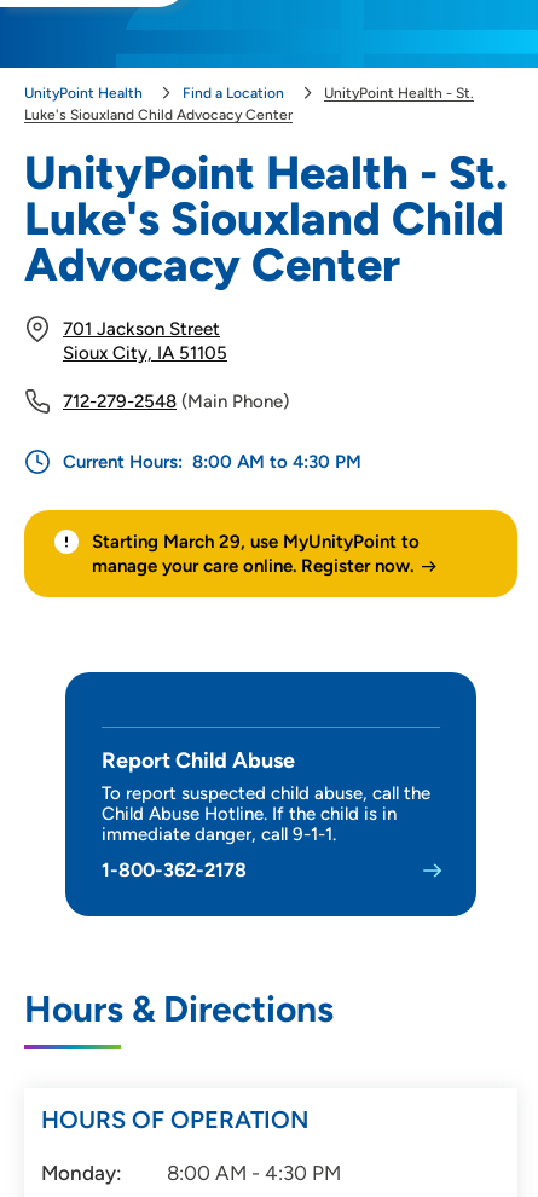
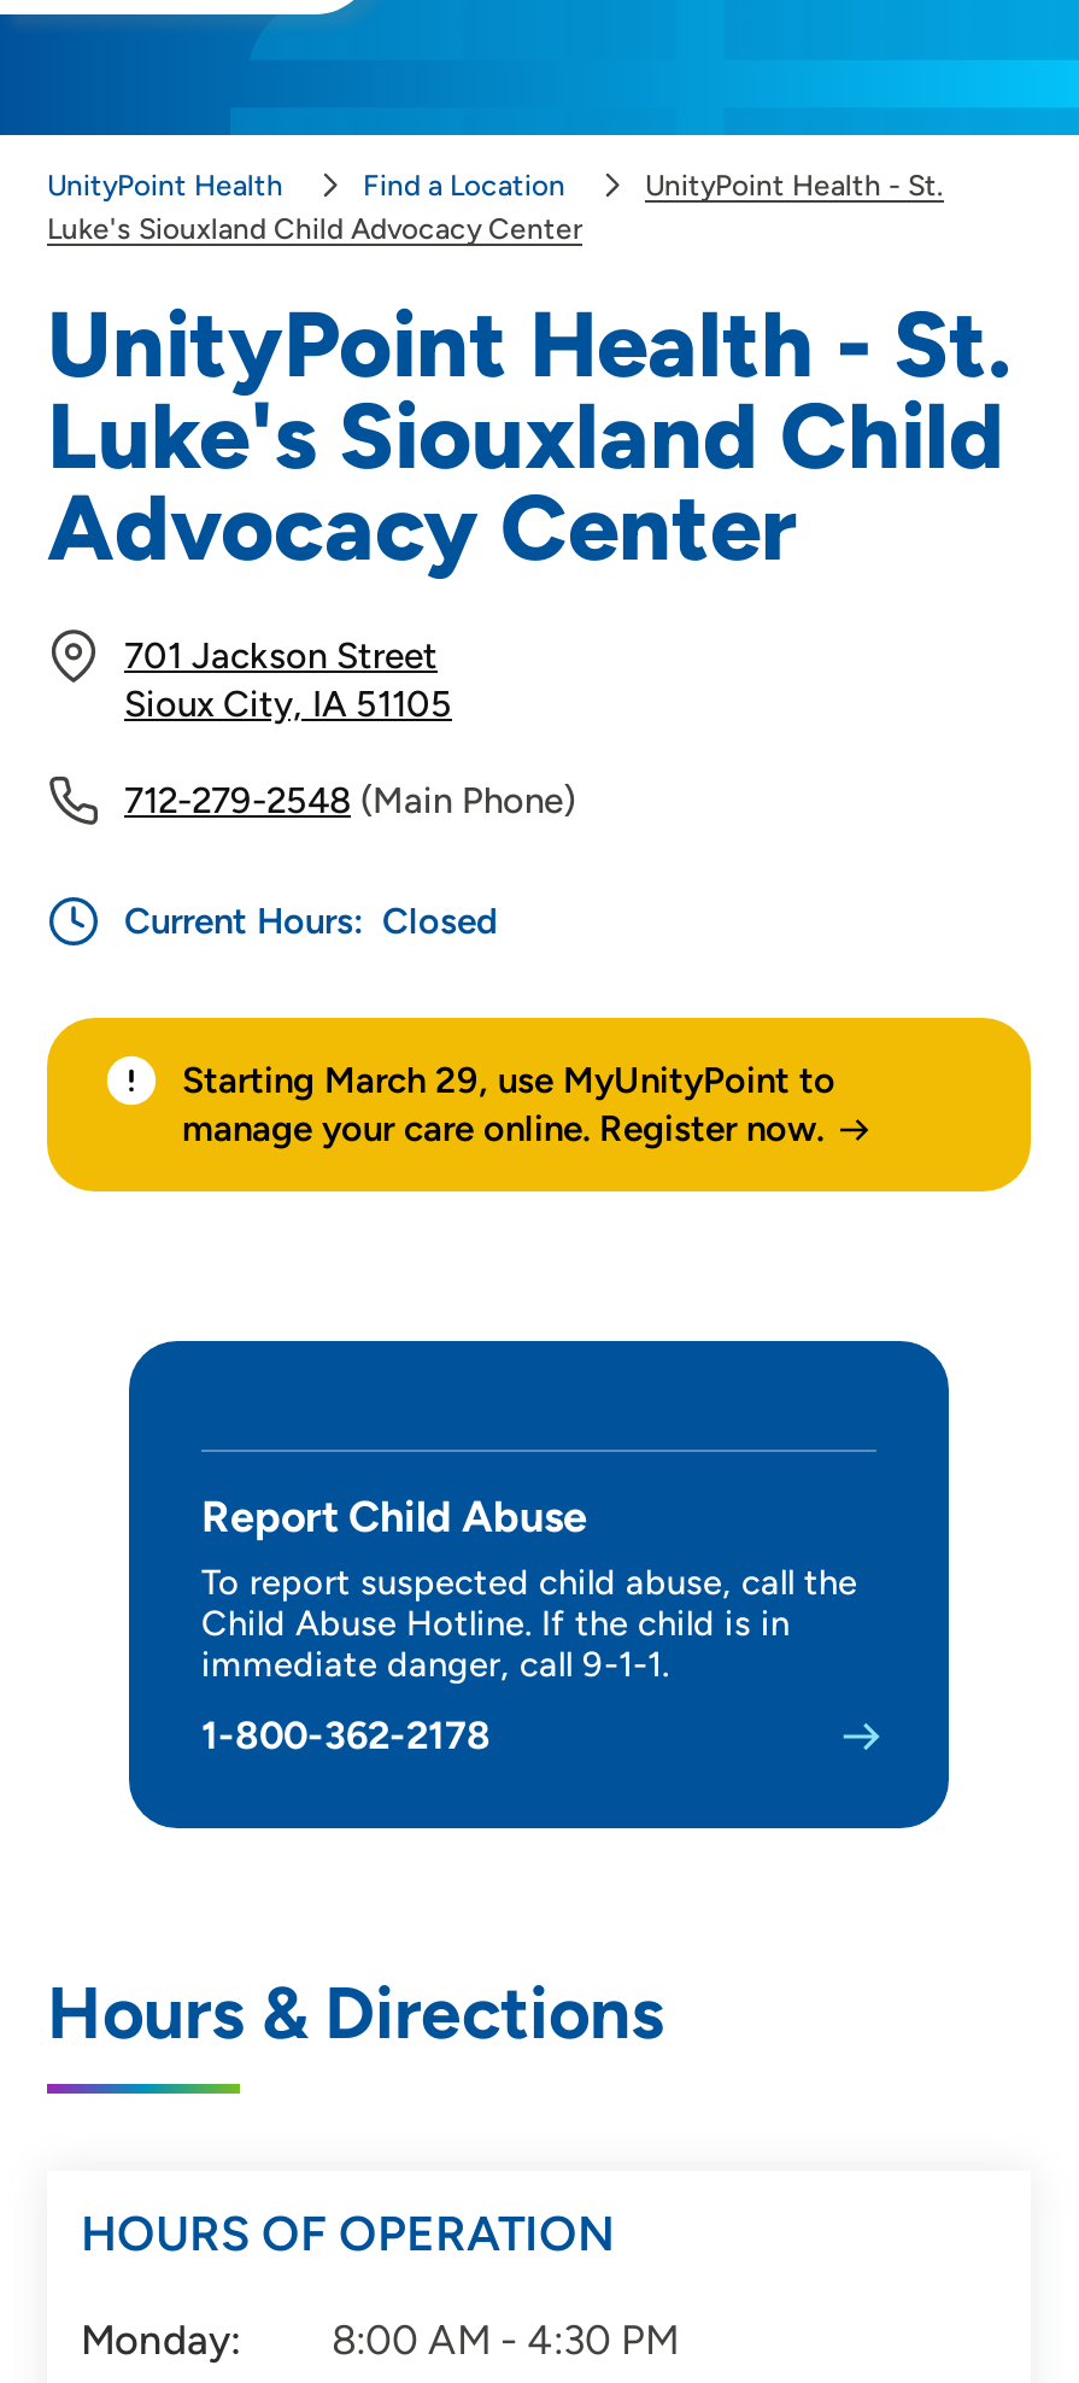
- Current Hours: 8:00 AM to 4:30 PM
+ Current Hours: Closed
